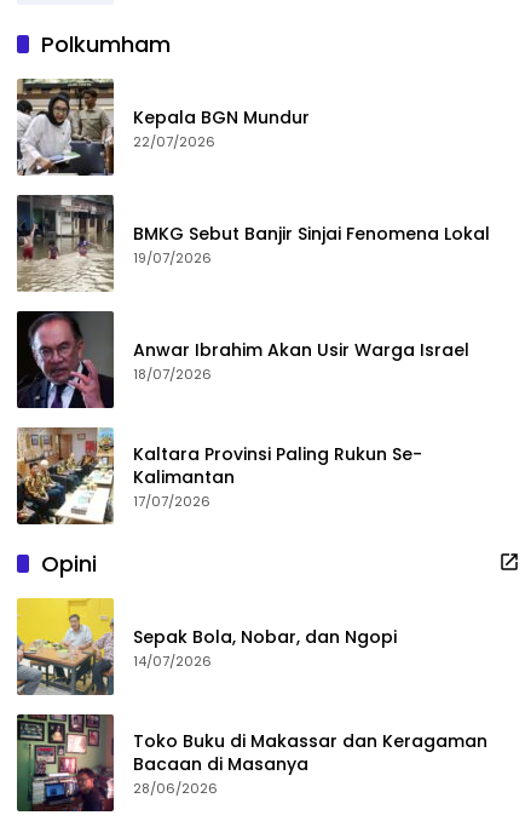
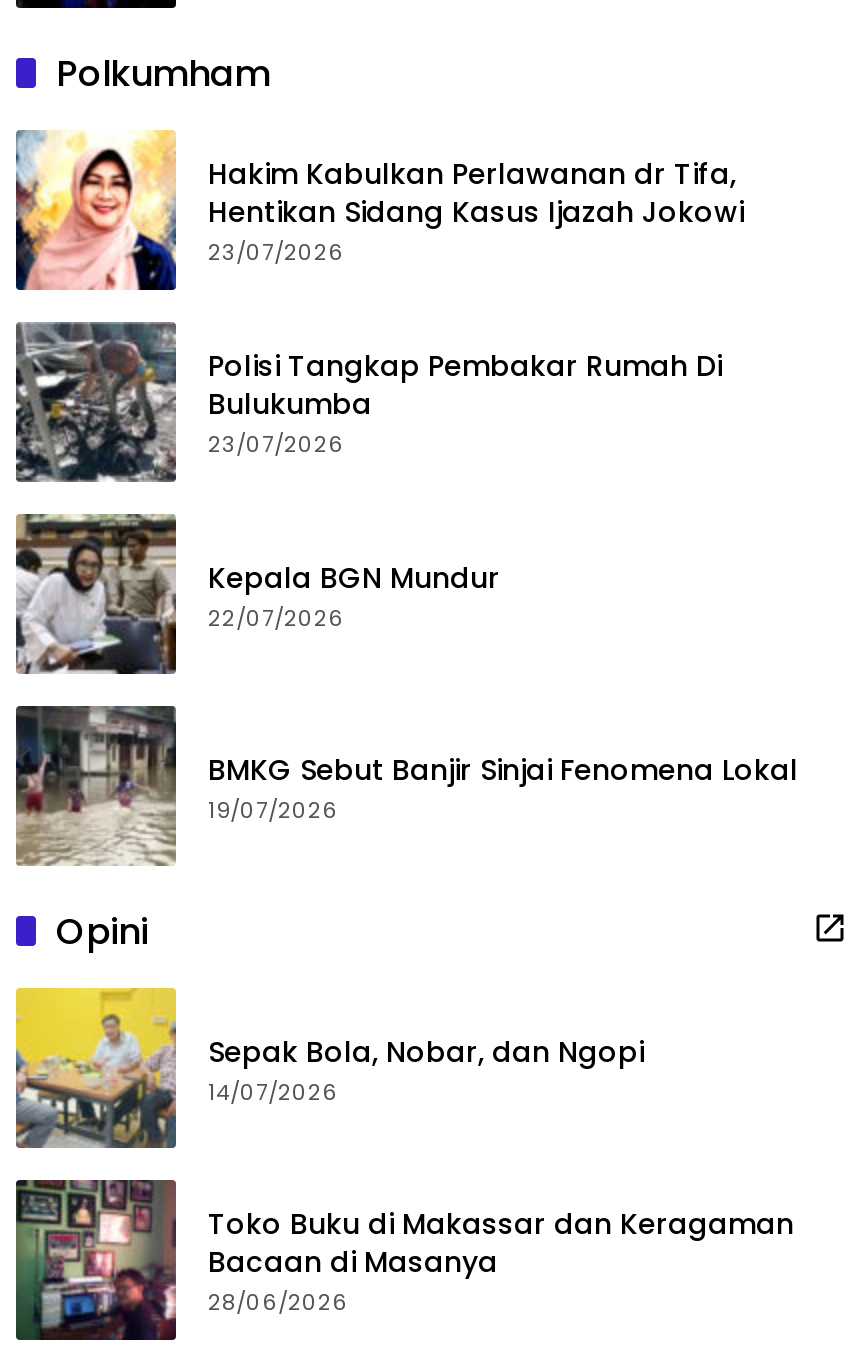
+ [image]
+ Hakim Kabulkan Perlawanan dr Tifa,
+ Hentikan Sidang Kasus Ijazah Jokowi
+ 23/07/2026
+ Polisi Tangkap Pembakar Rumah Di
+ Bulukumba
+ 23/07/2026

+ [image]

moved down: [image] | Kepala BGN Mundur | 22/07/2026 | BMKG Sebut Banjir Sinjai Fenomena Lokal | 19/07/2026

- [image]
- Anwar Ibrahim Akan Usir Warga Israel
- 18/07/2026
- Kaltara Provinsi Paling Rukun Se-
- Kalimantan
- 17/07/2026

- [image]
